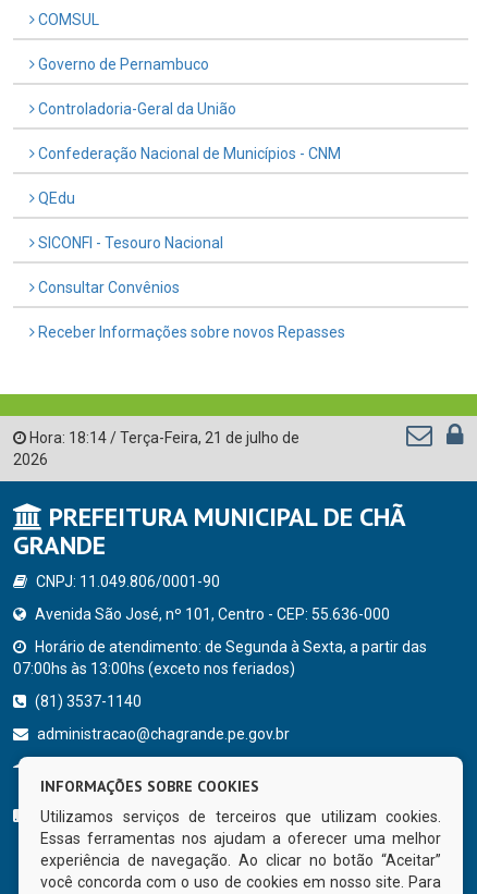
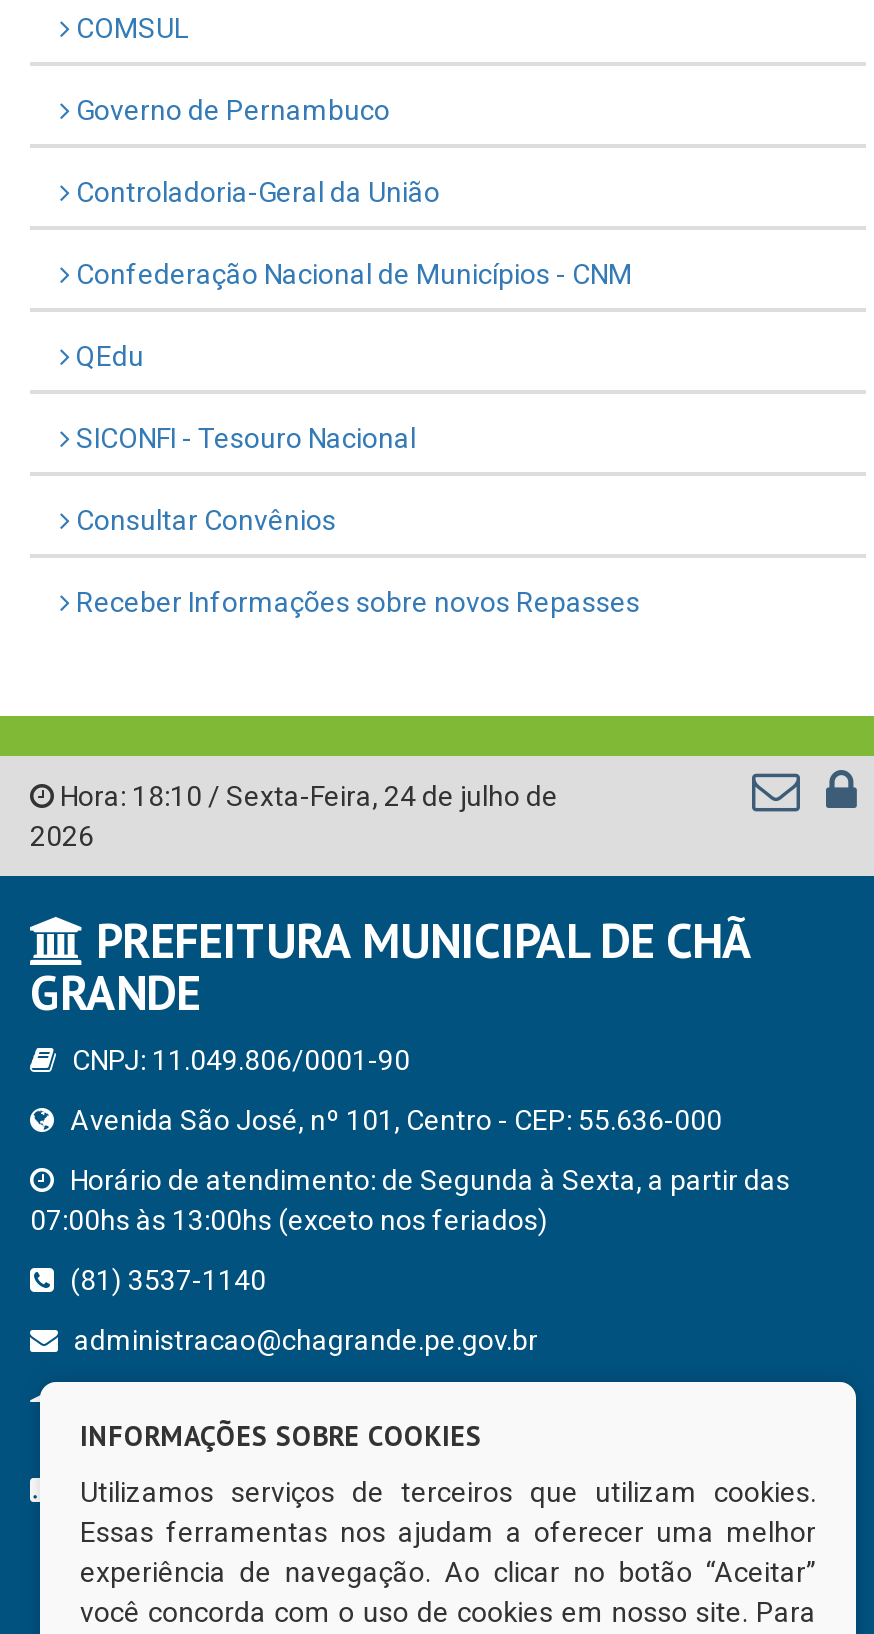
- Hora: 18:14 / Terça-Feira, 21 de julho de
+ Hora: 18:10 / Sexta-Feira, 24 de julho de
